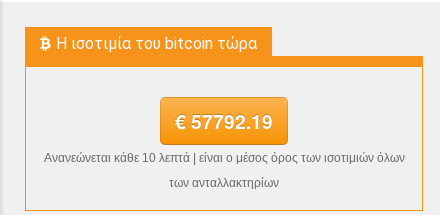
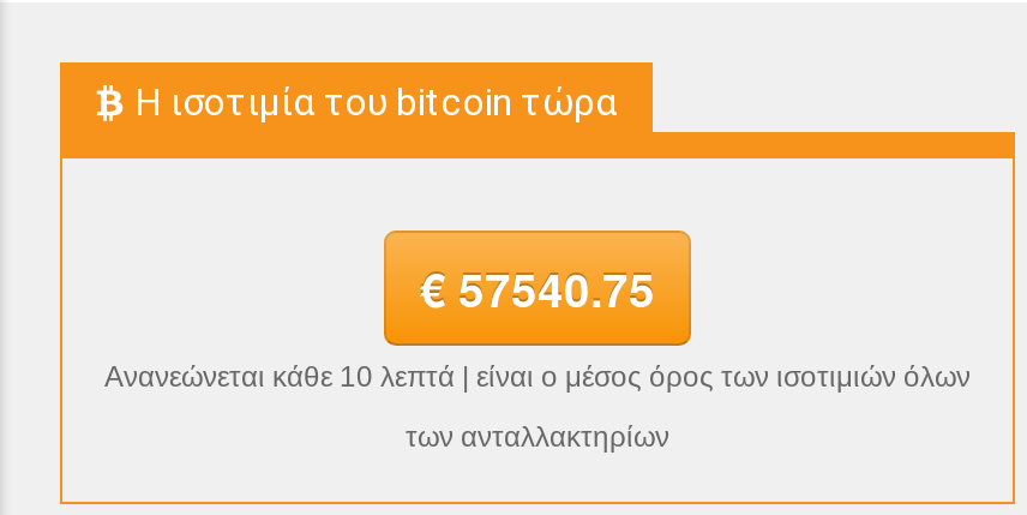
- € 57792.19
+ € 57540.75
